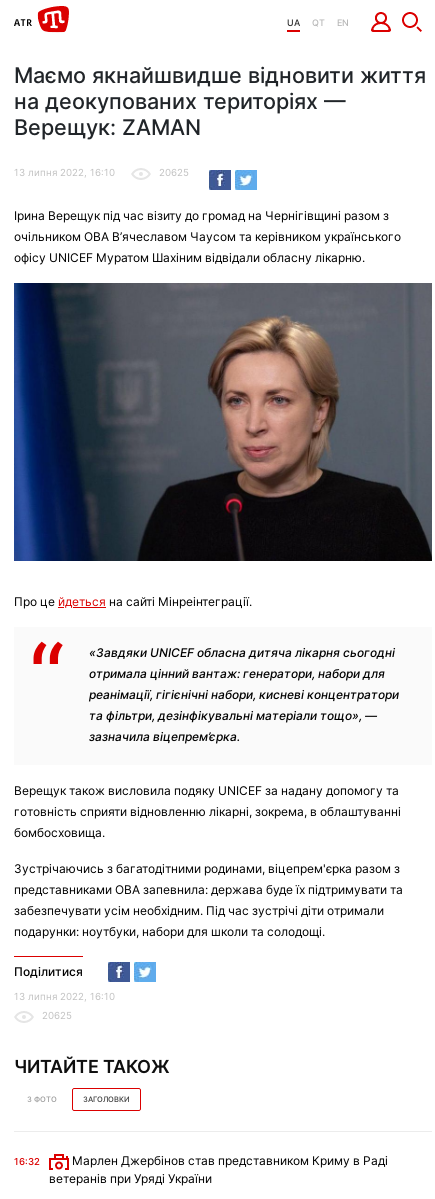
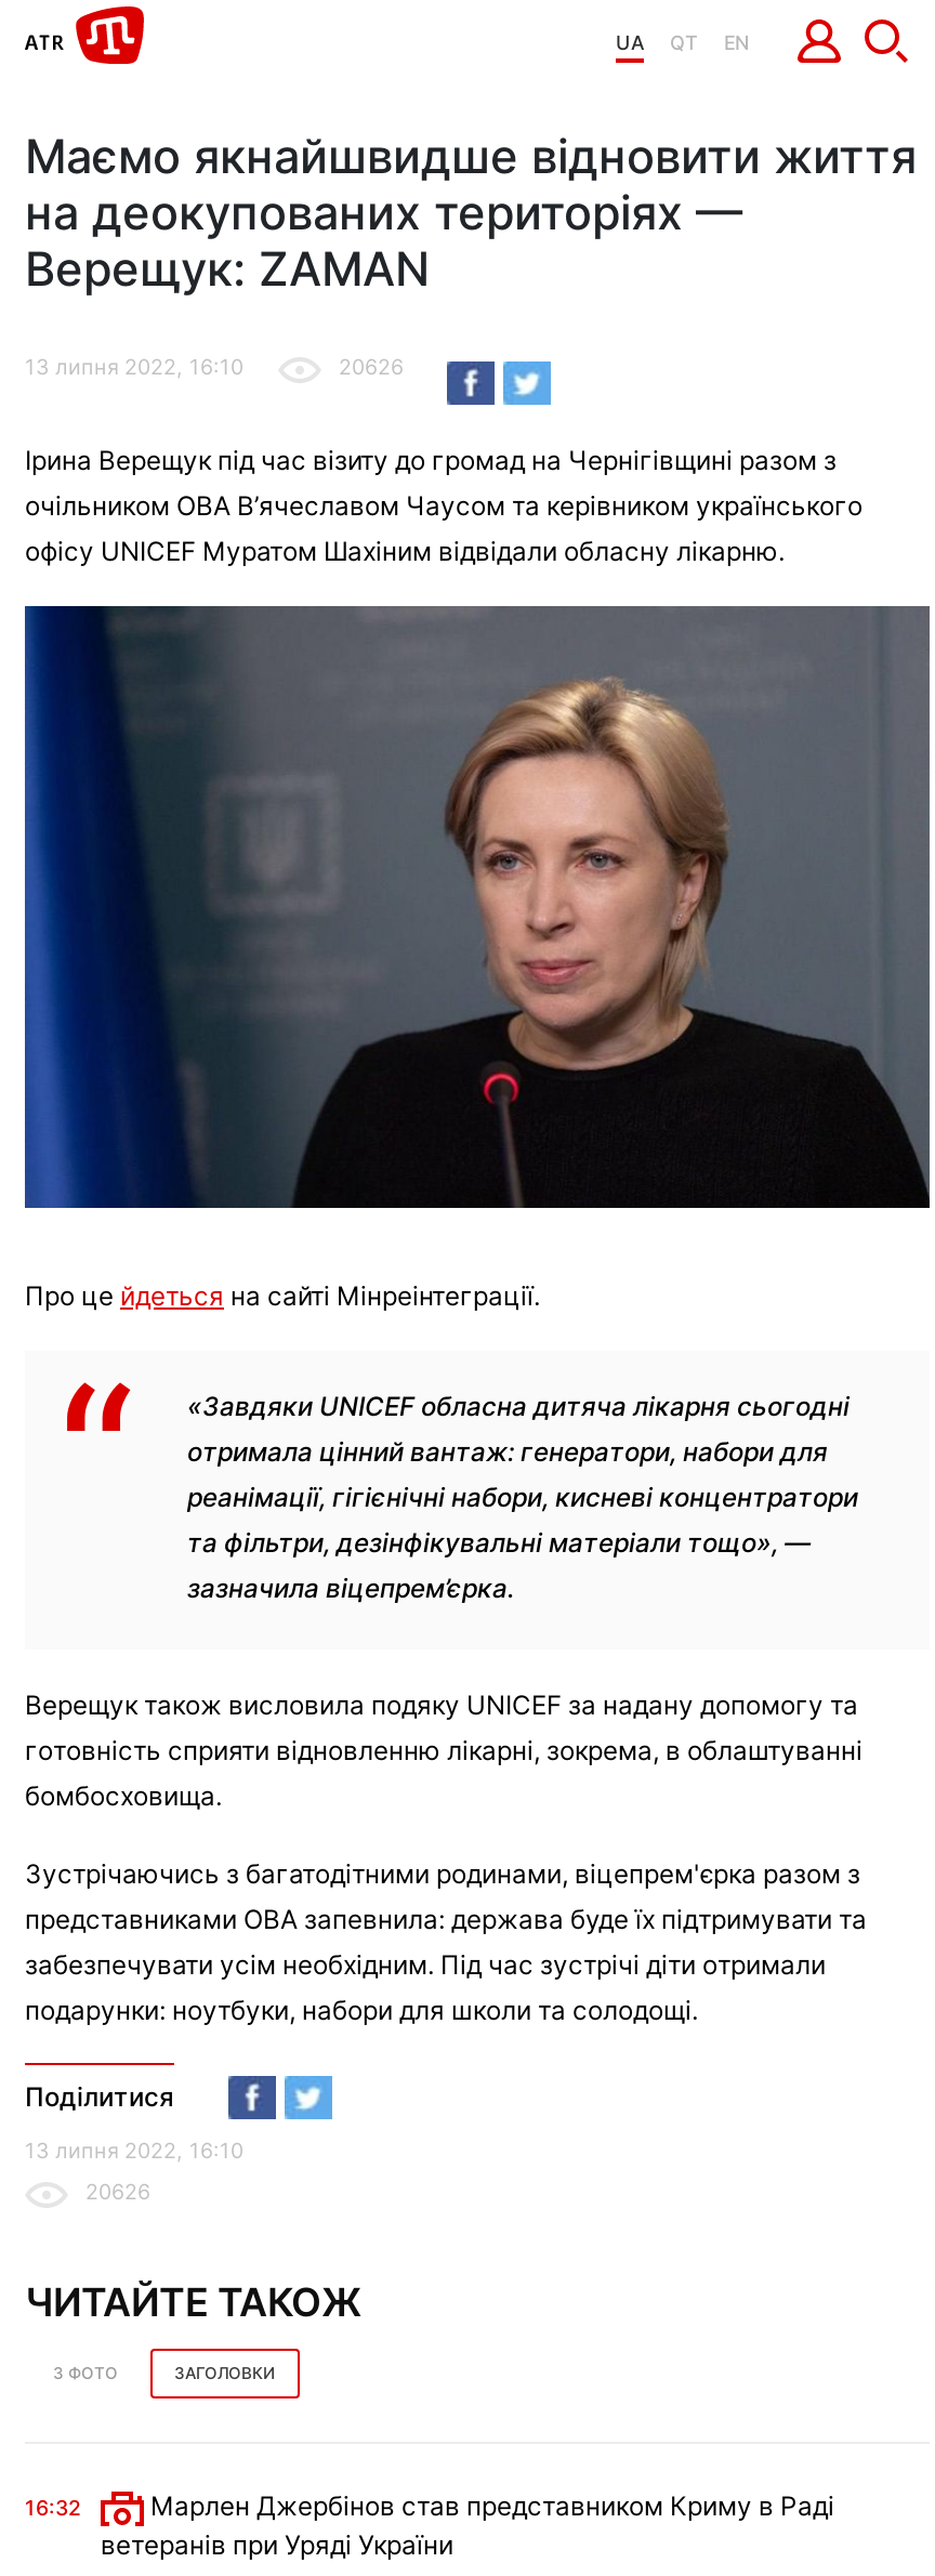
- 20625
+ 20626

- 20625
+ 20626
